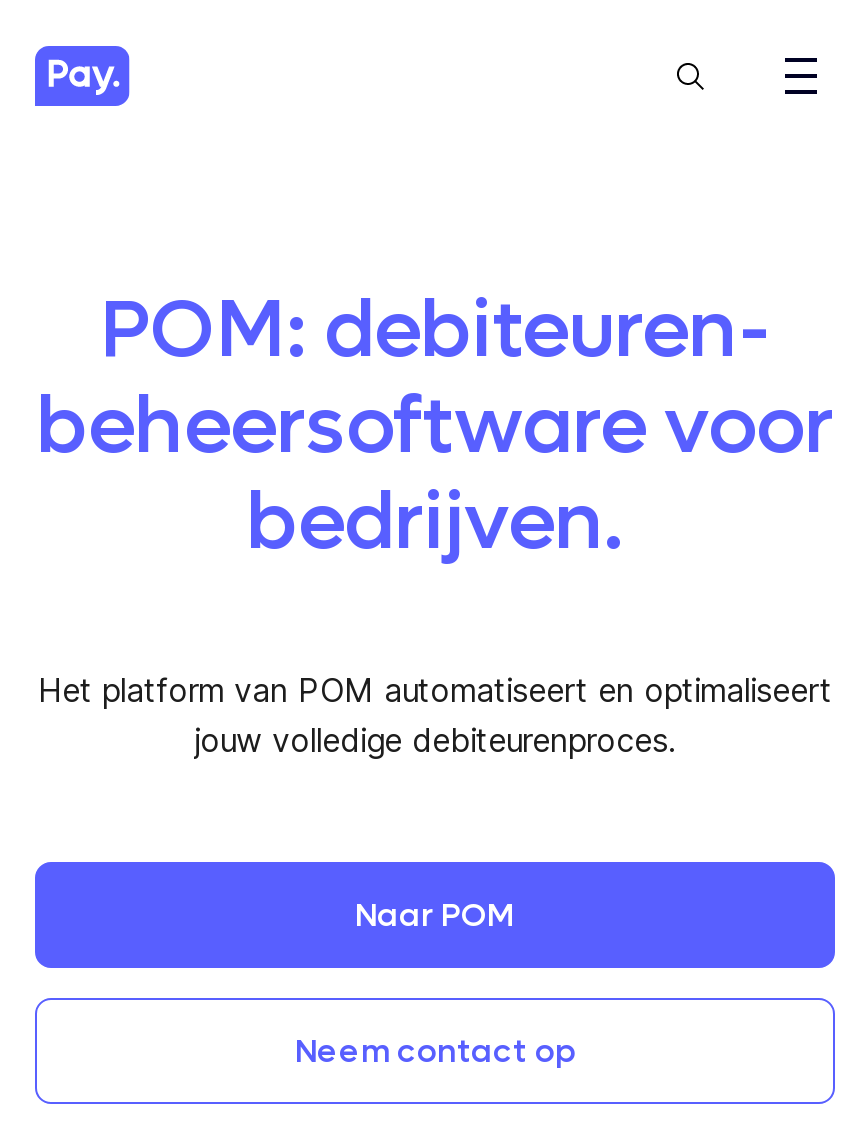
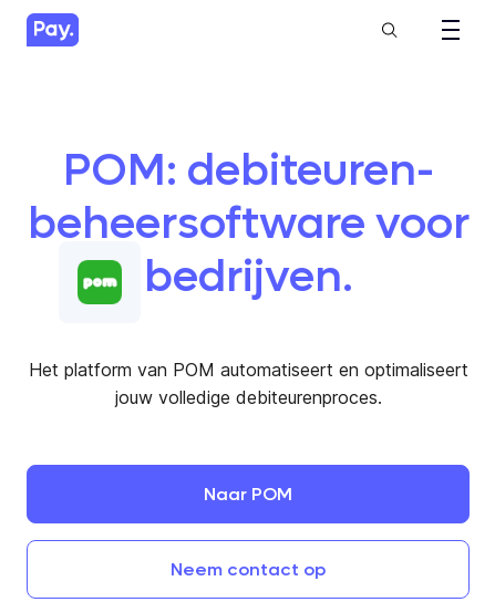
+ [image]
